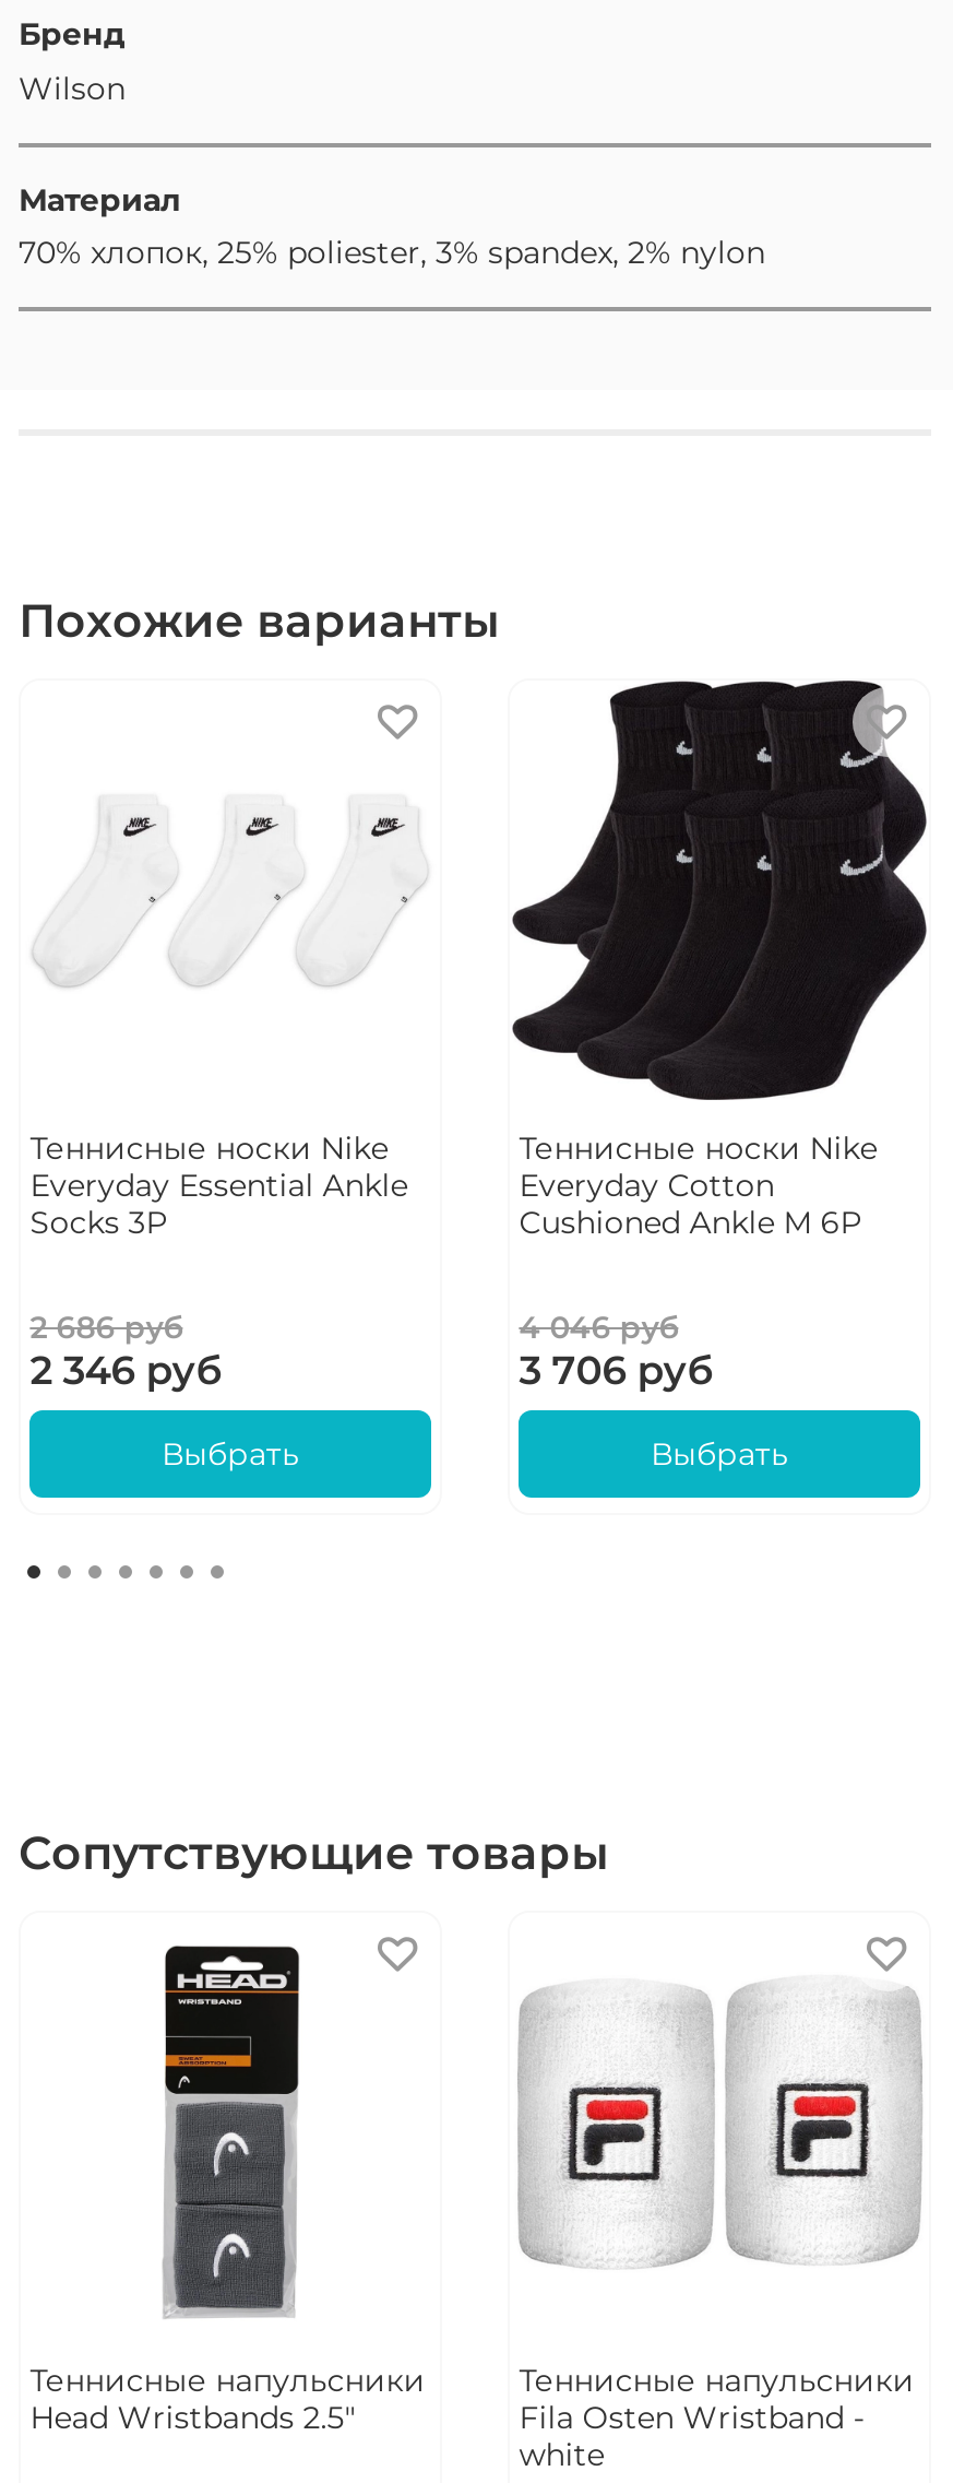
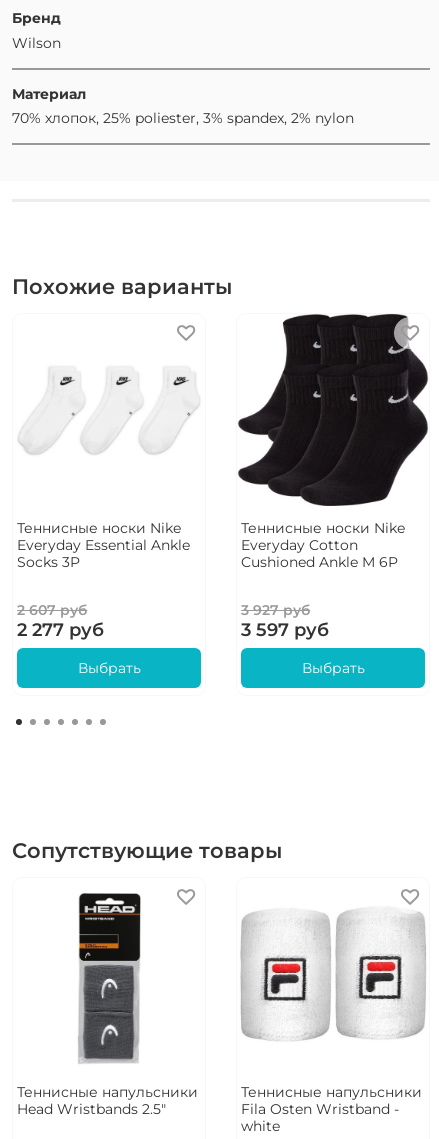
- 2 686 руб
+ 2 607 руб

- 4 046 руб
+ 3 927 руб

- 2 346 руб
+ 2 277 руб

- 3 706 руб
+ 3 597 руб
